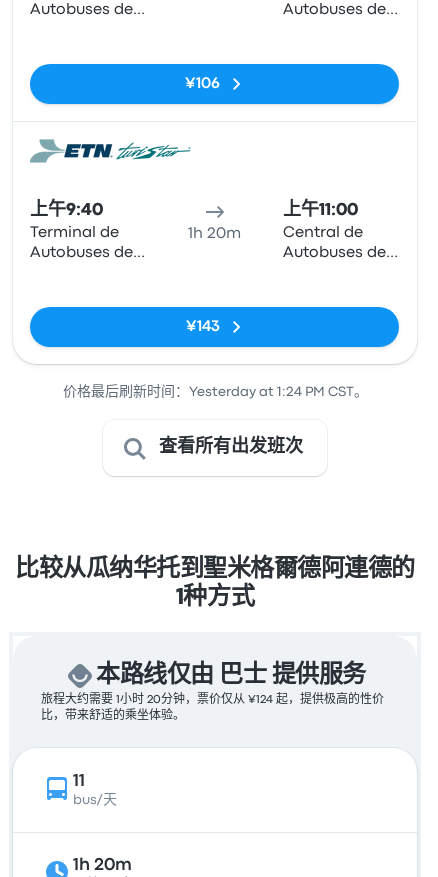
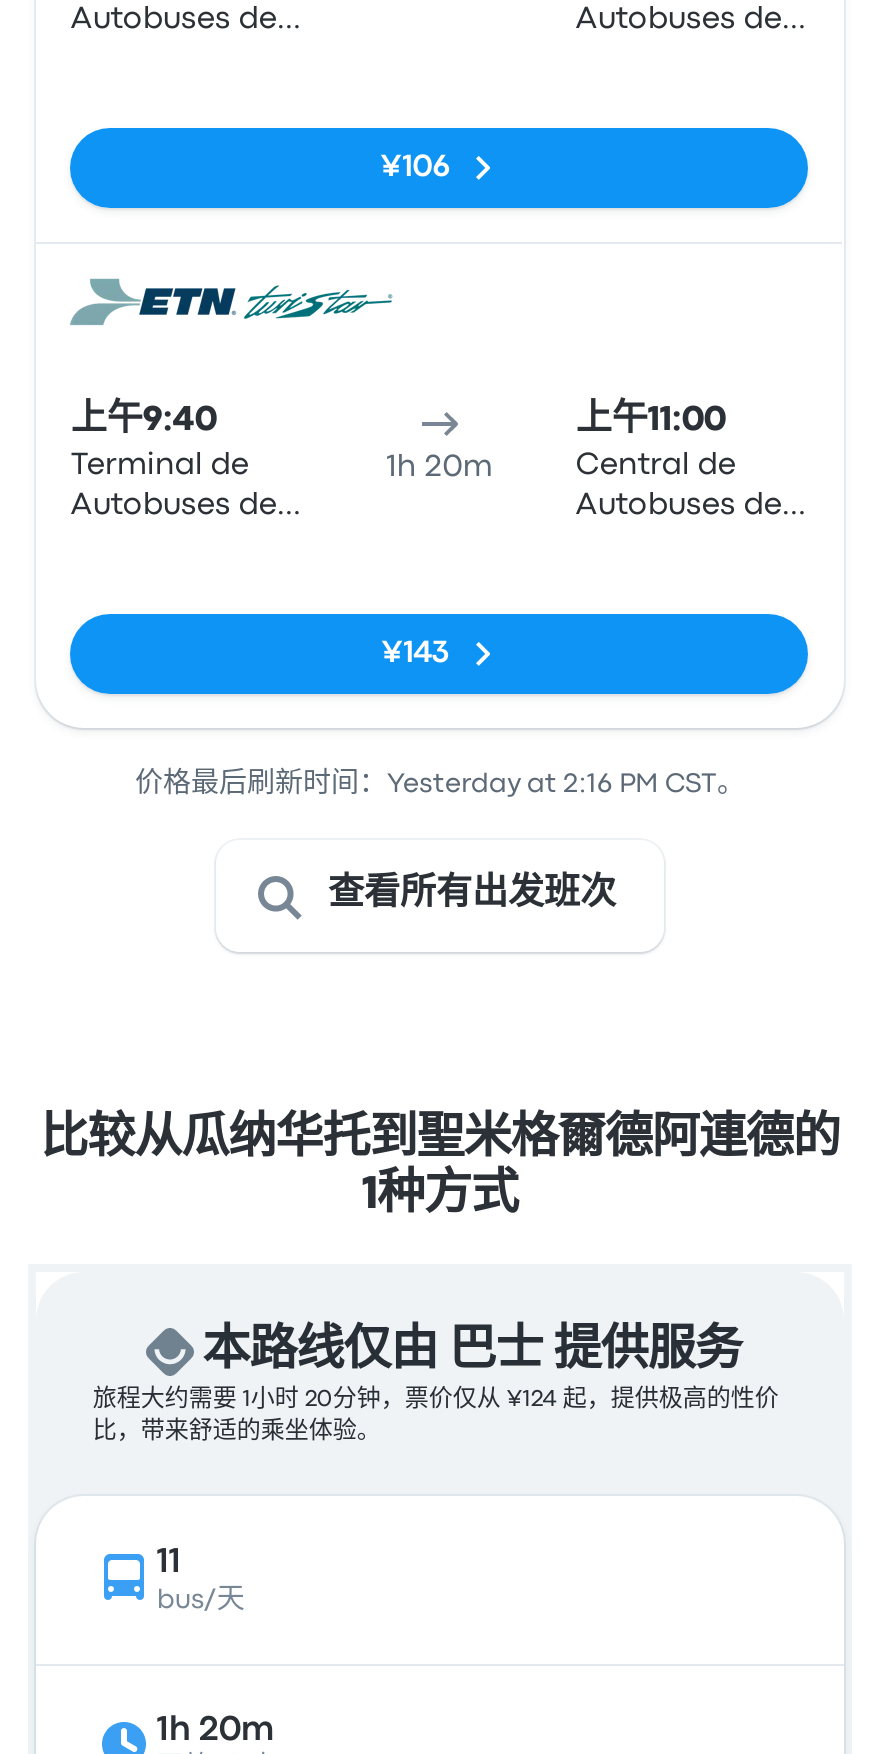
- 价格最后刷新时间：Yesterday at 1:24 PM CST。
+ 价格最后刷新时间：Yesterday at 2:16 PM CST。
